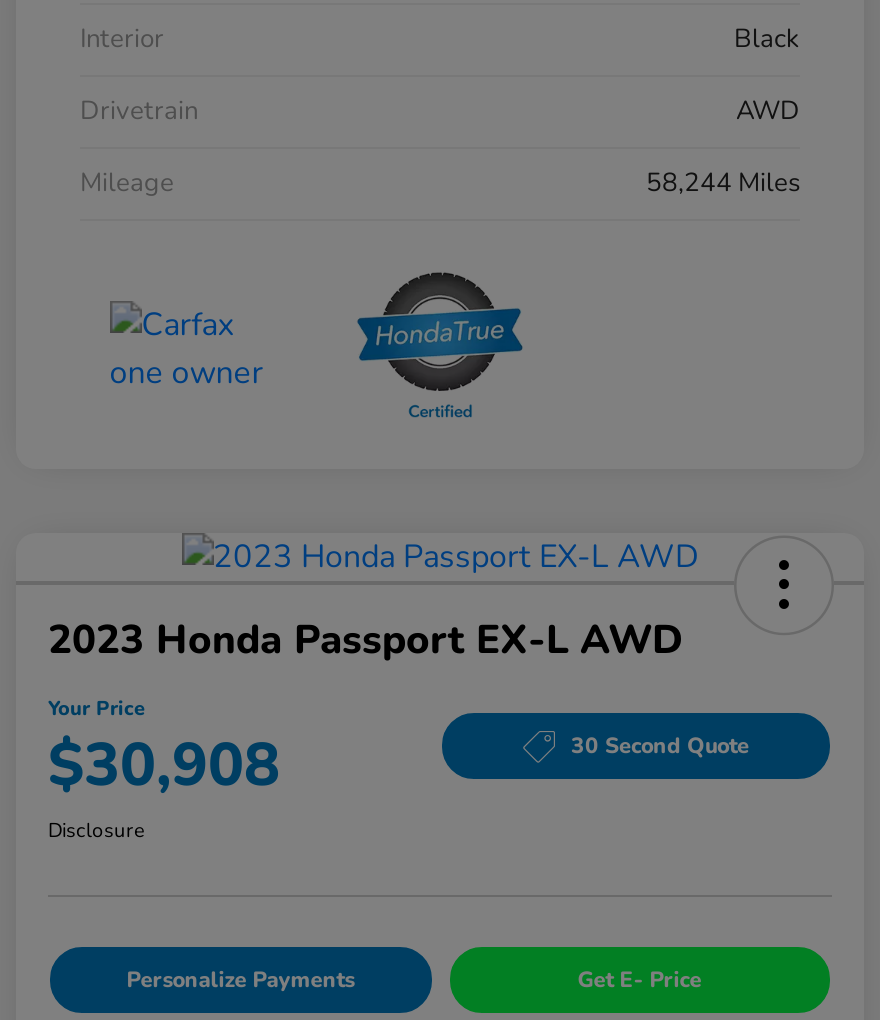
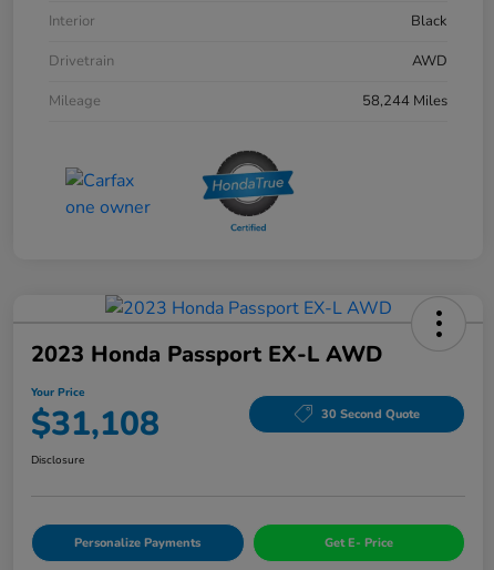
- $30,908
+ $31,108
